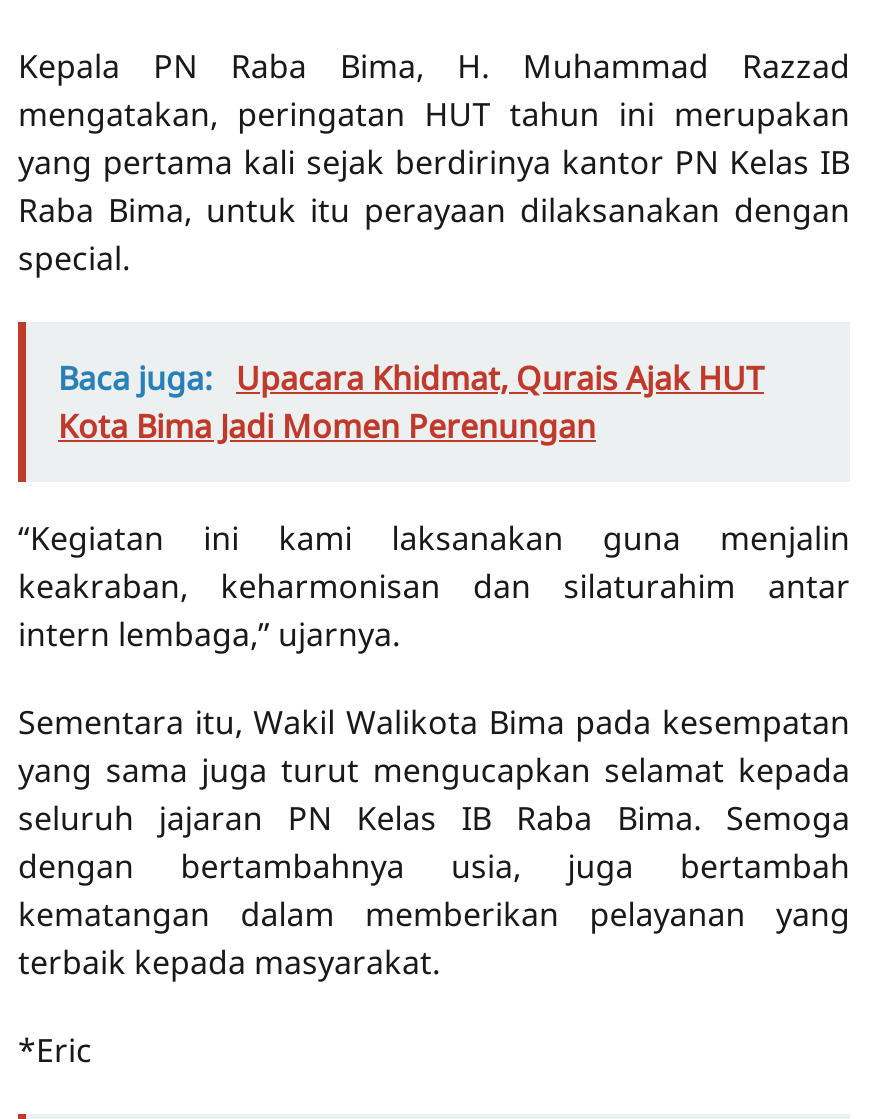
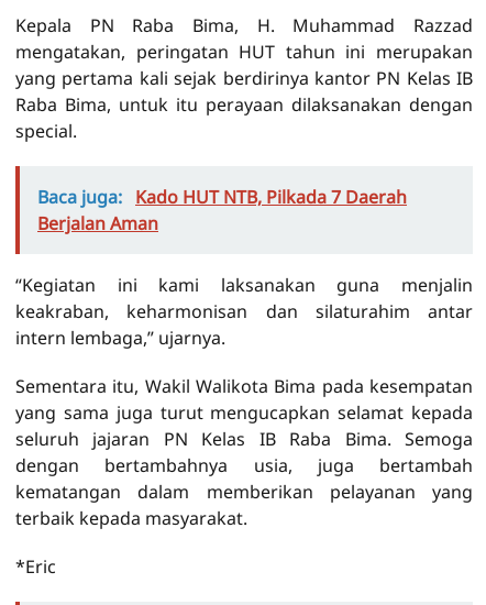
- Baca juga: Upacara Khidmat, Qurais Ajak HUT
- Kota Bima Jadi Momen Perenungan
+ Baca juga: Kado HUT NTB, Pilkada 7 Daerah
+ Berjalan Aman
